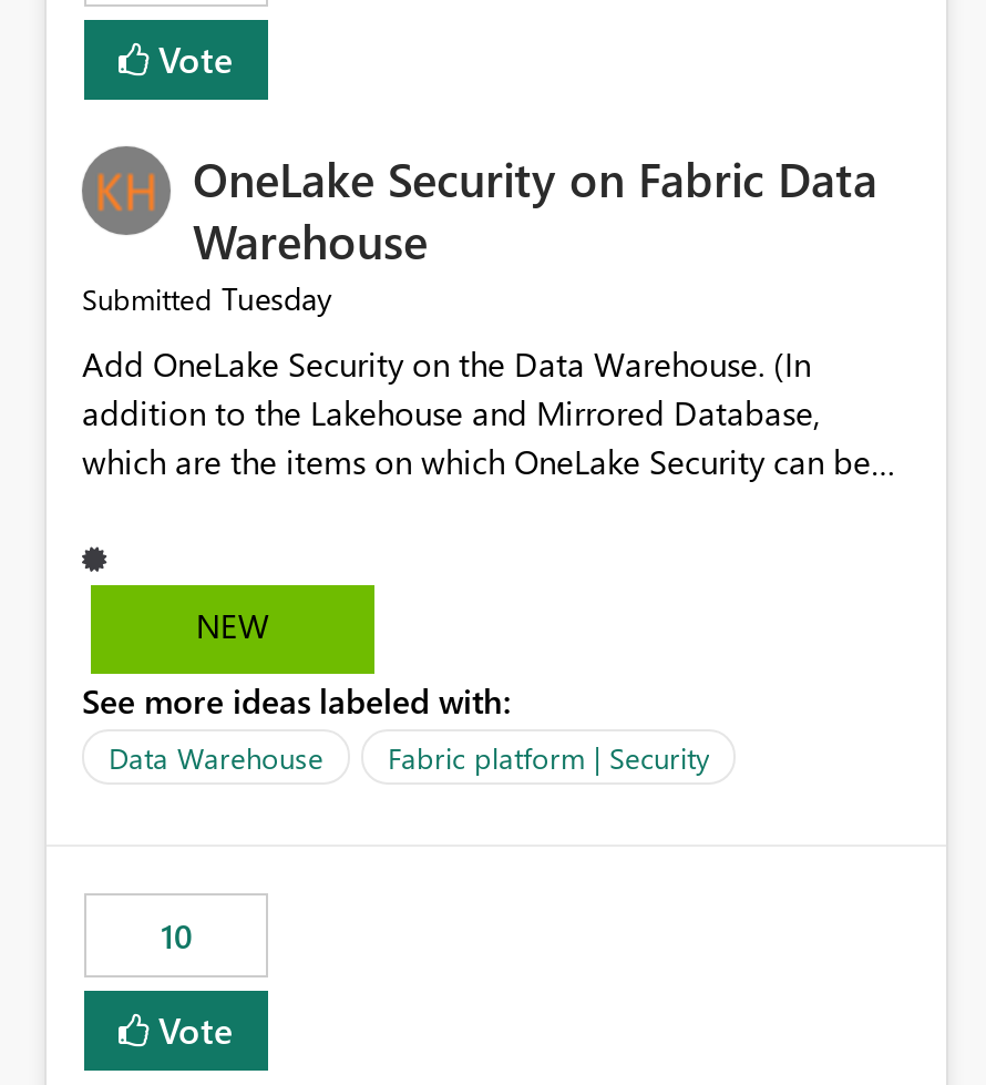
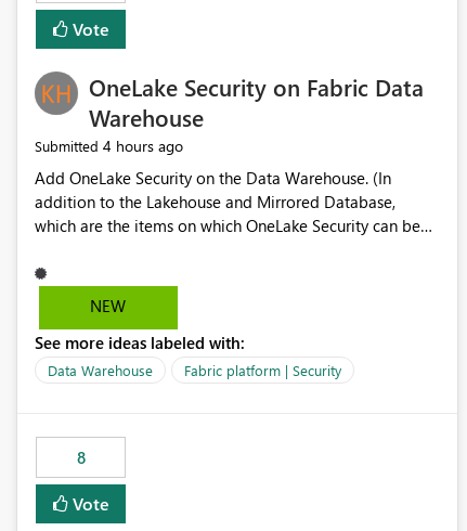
- Submitted Tuesday
+ Submitted 4 hours ago

- 10
+ 8
